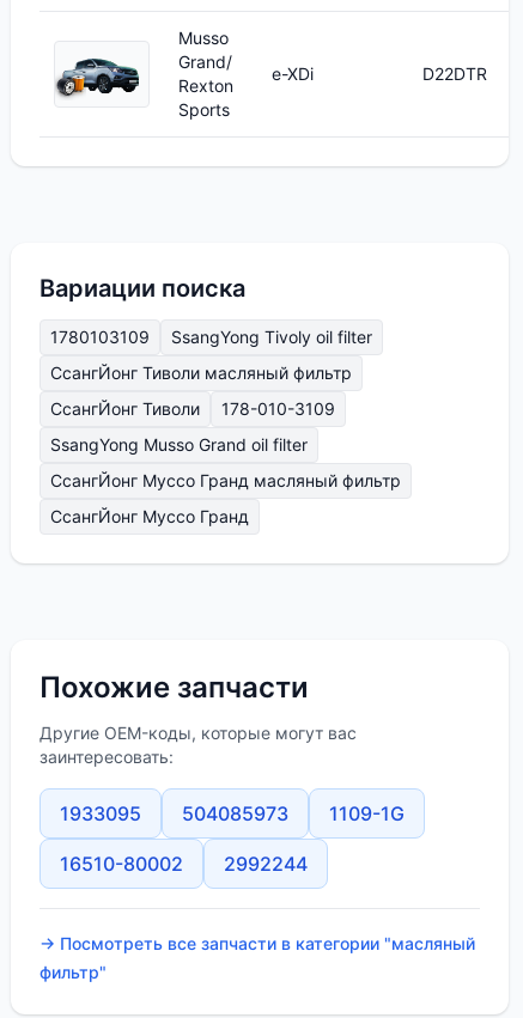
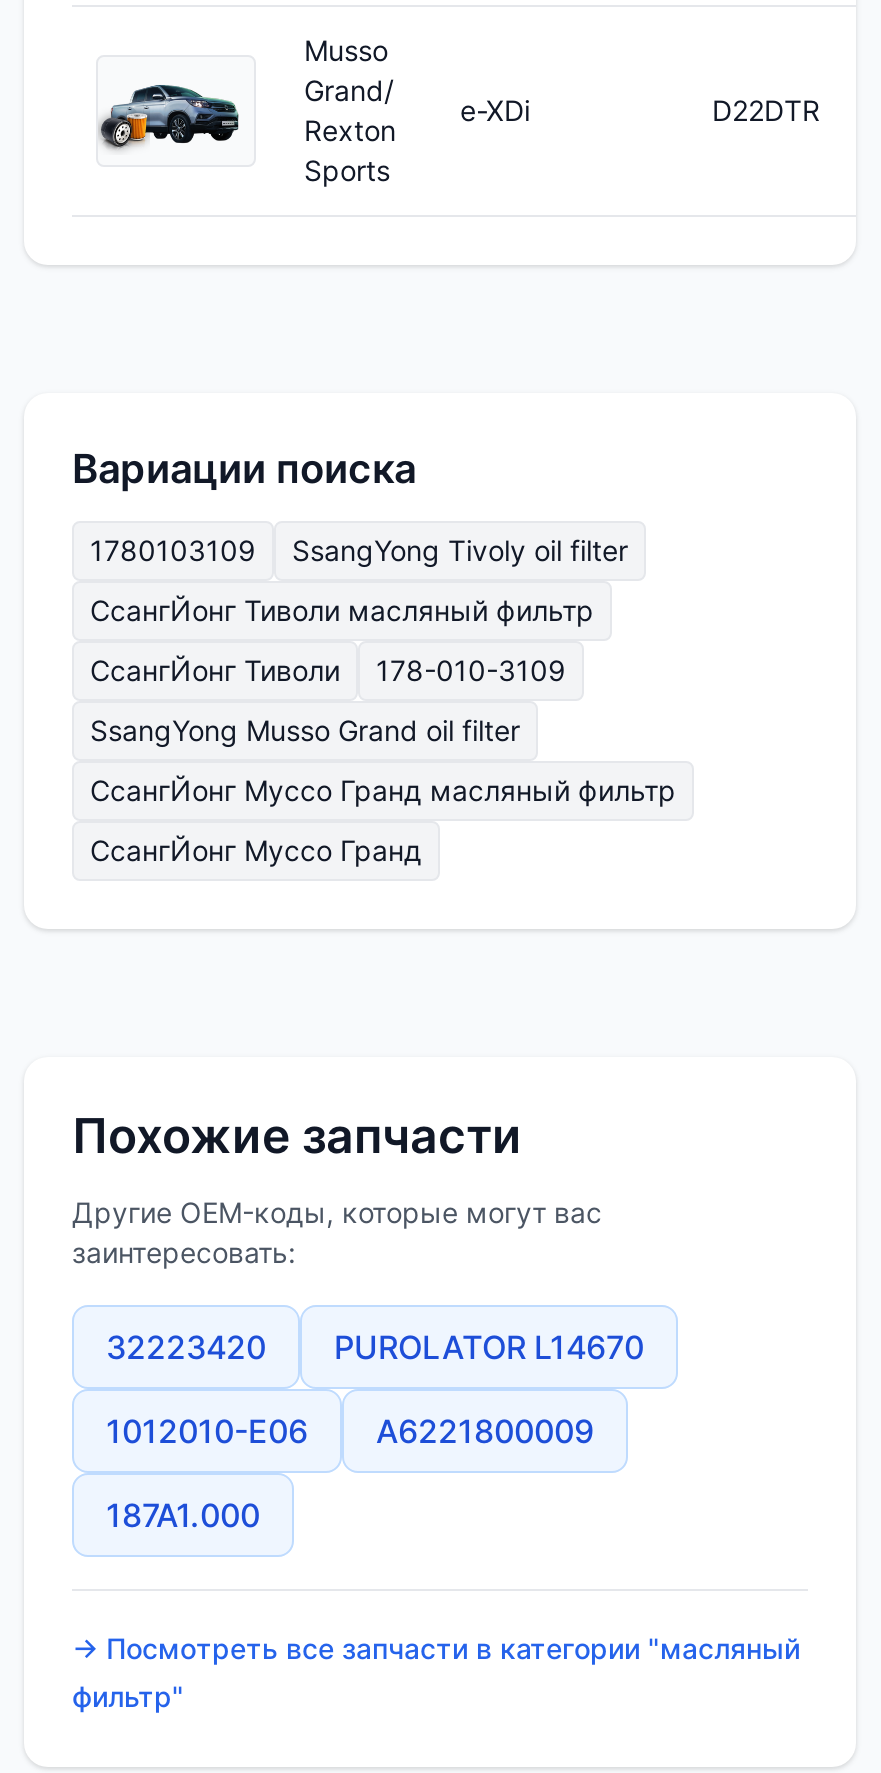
- 1933095
- 504085973
- 1109-1G
- 16510-80002
- 2992244
+ 32223420
+ PUROLATOR L14670
+ 1012010-E06
+ A6221800009
+ 187A1.000
